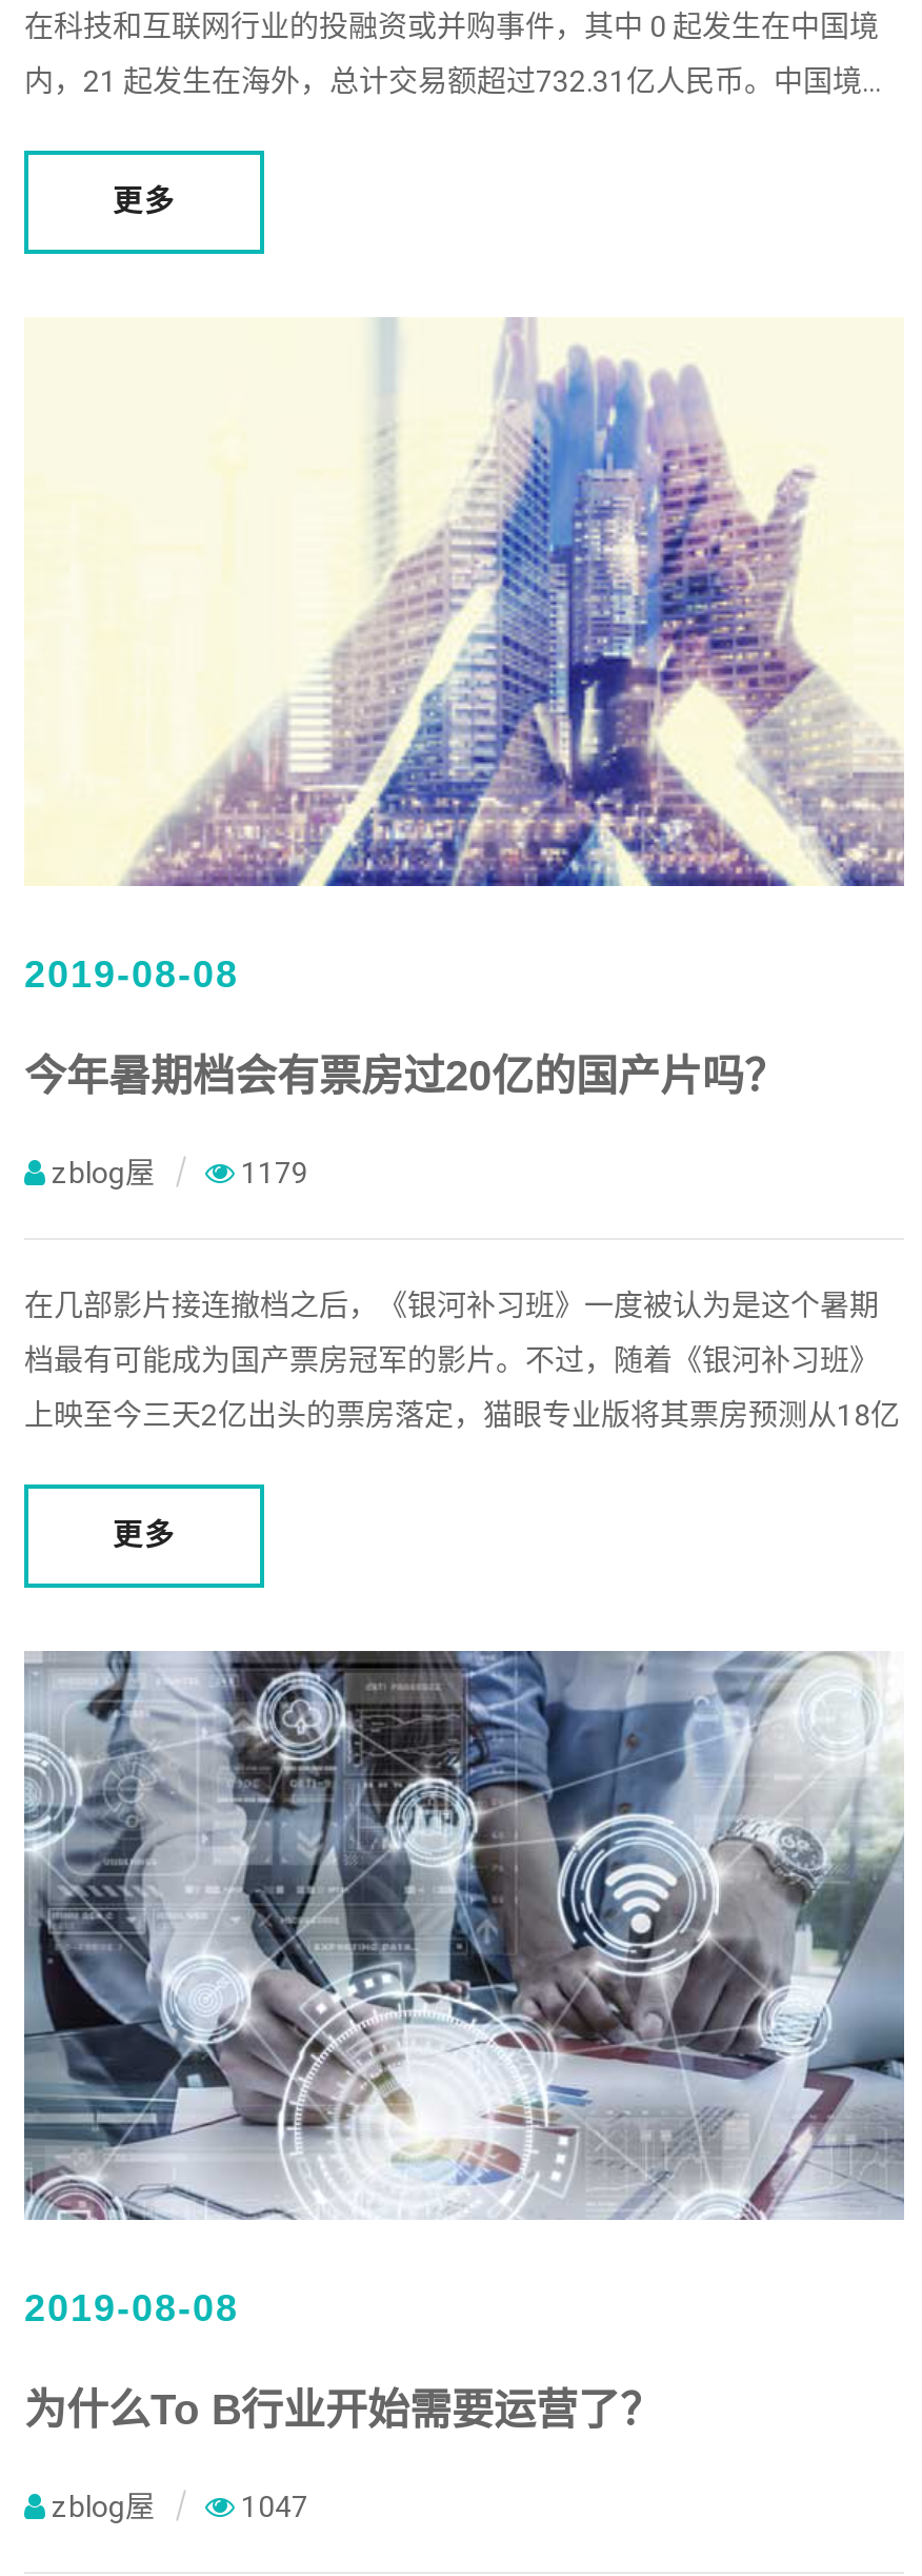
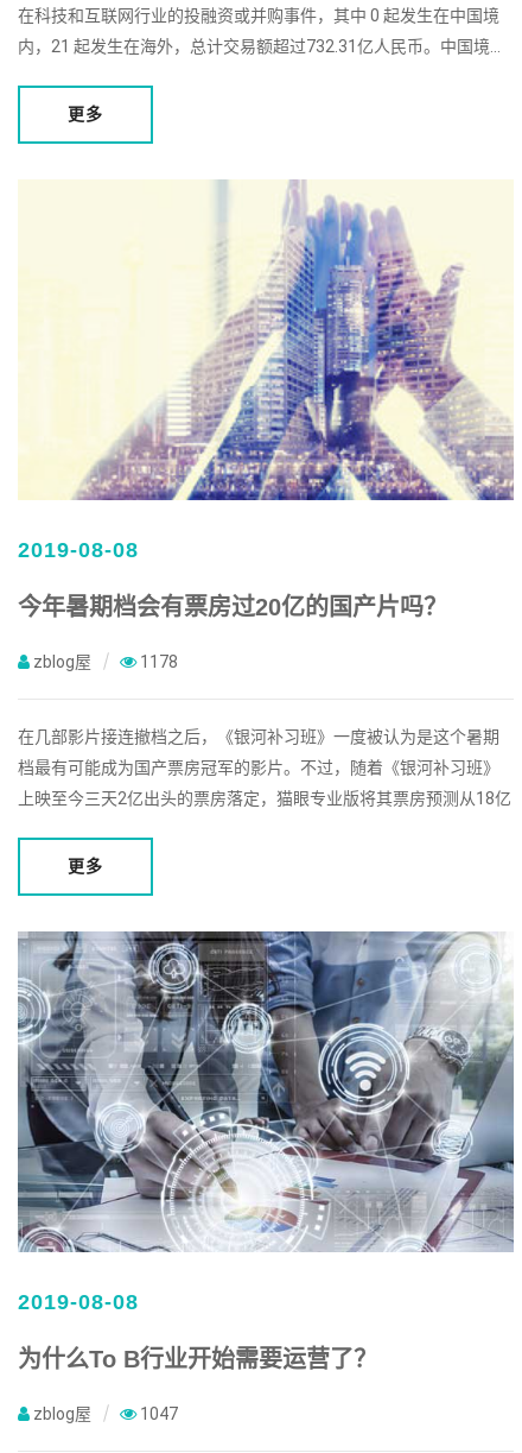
- 1179
+ 1178
